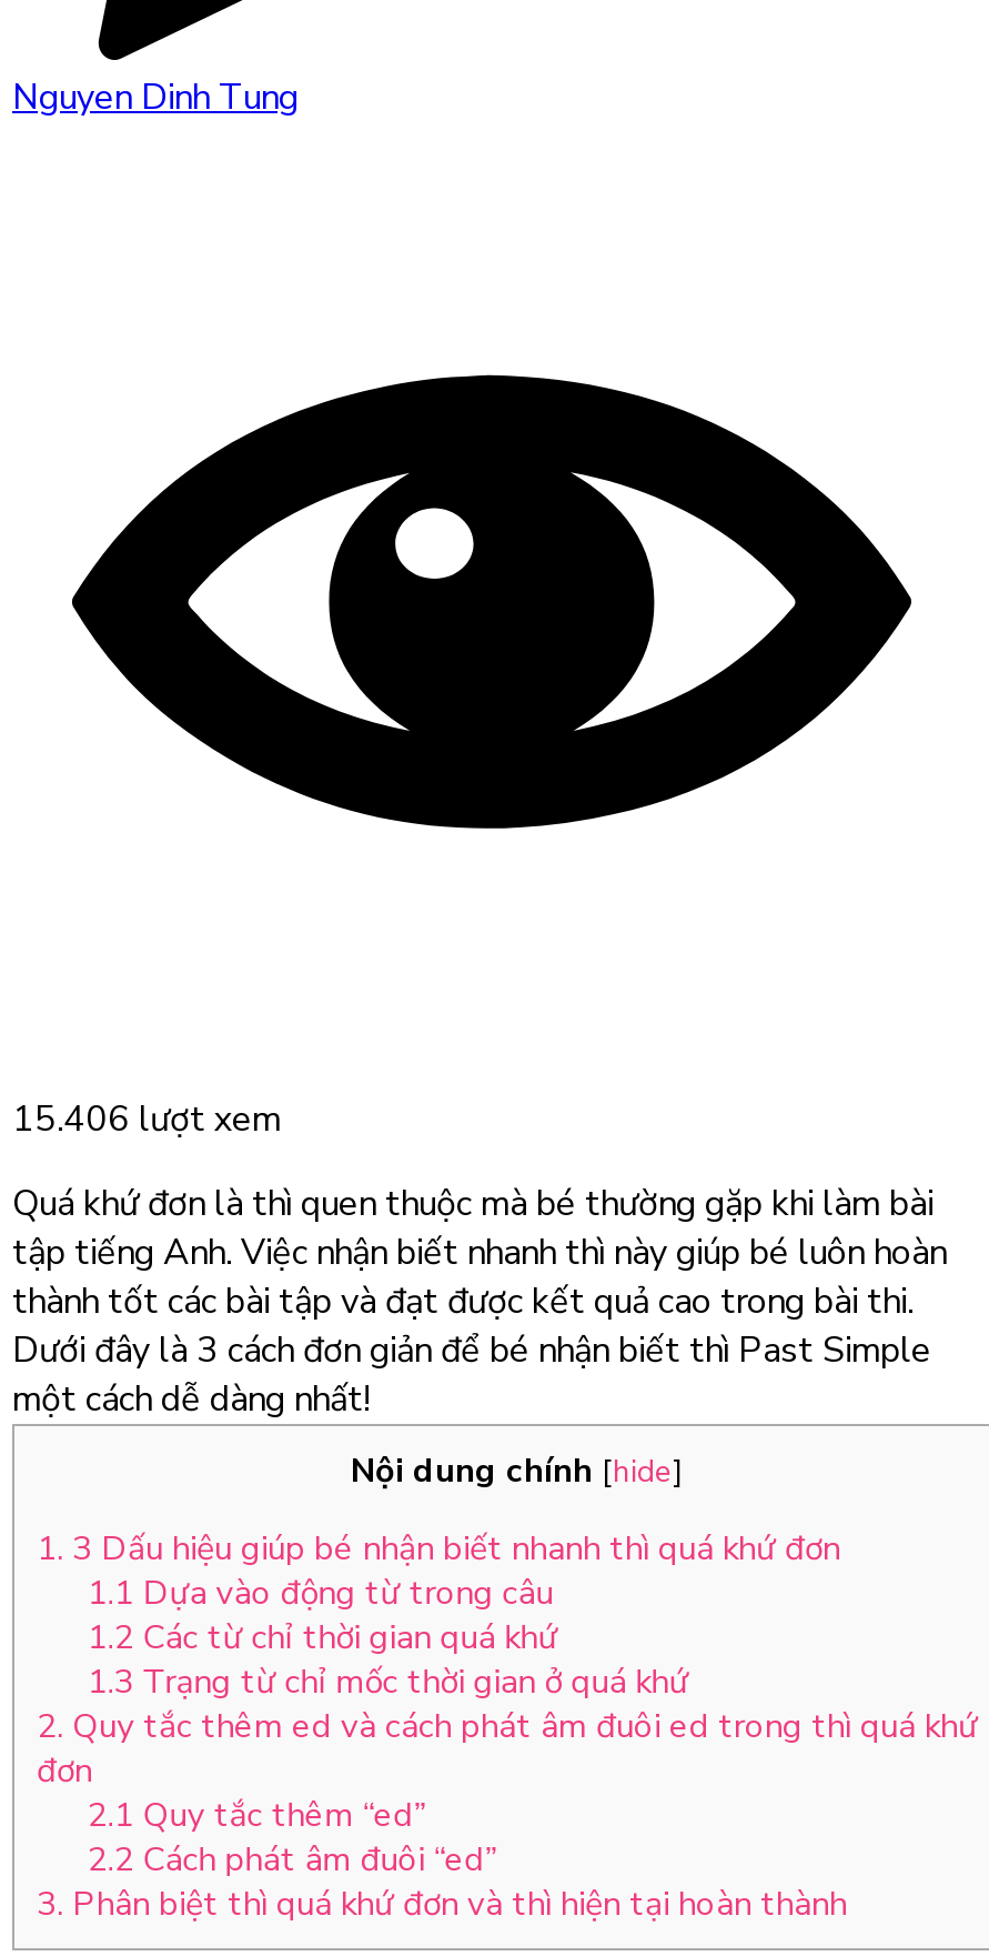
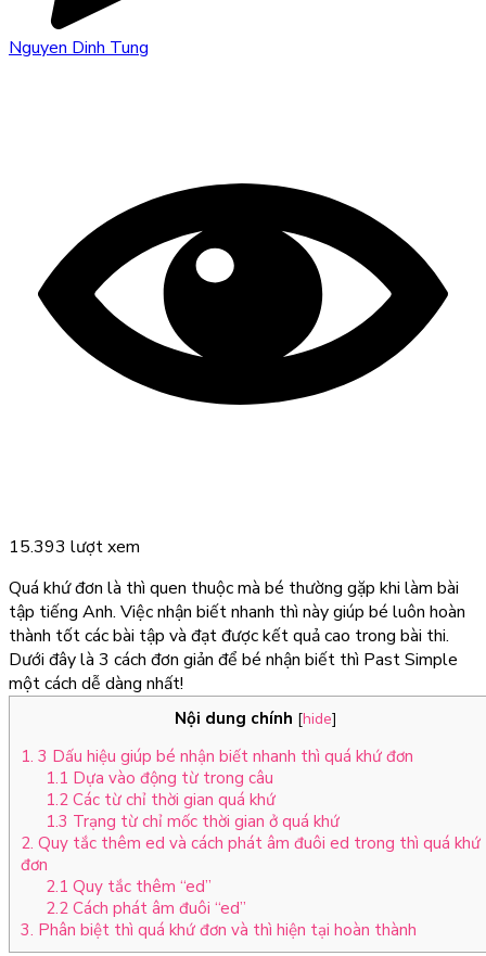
- 15.406 lượt xem
+ 15.393 lượt xem
